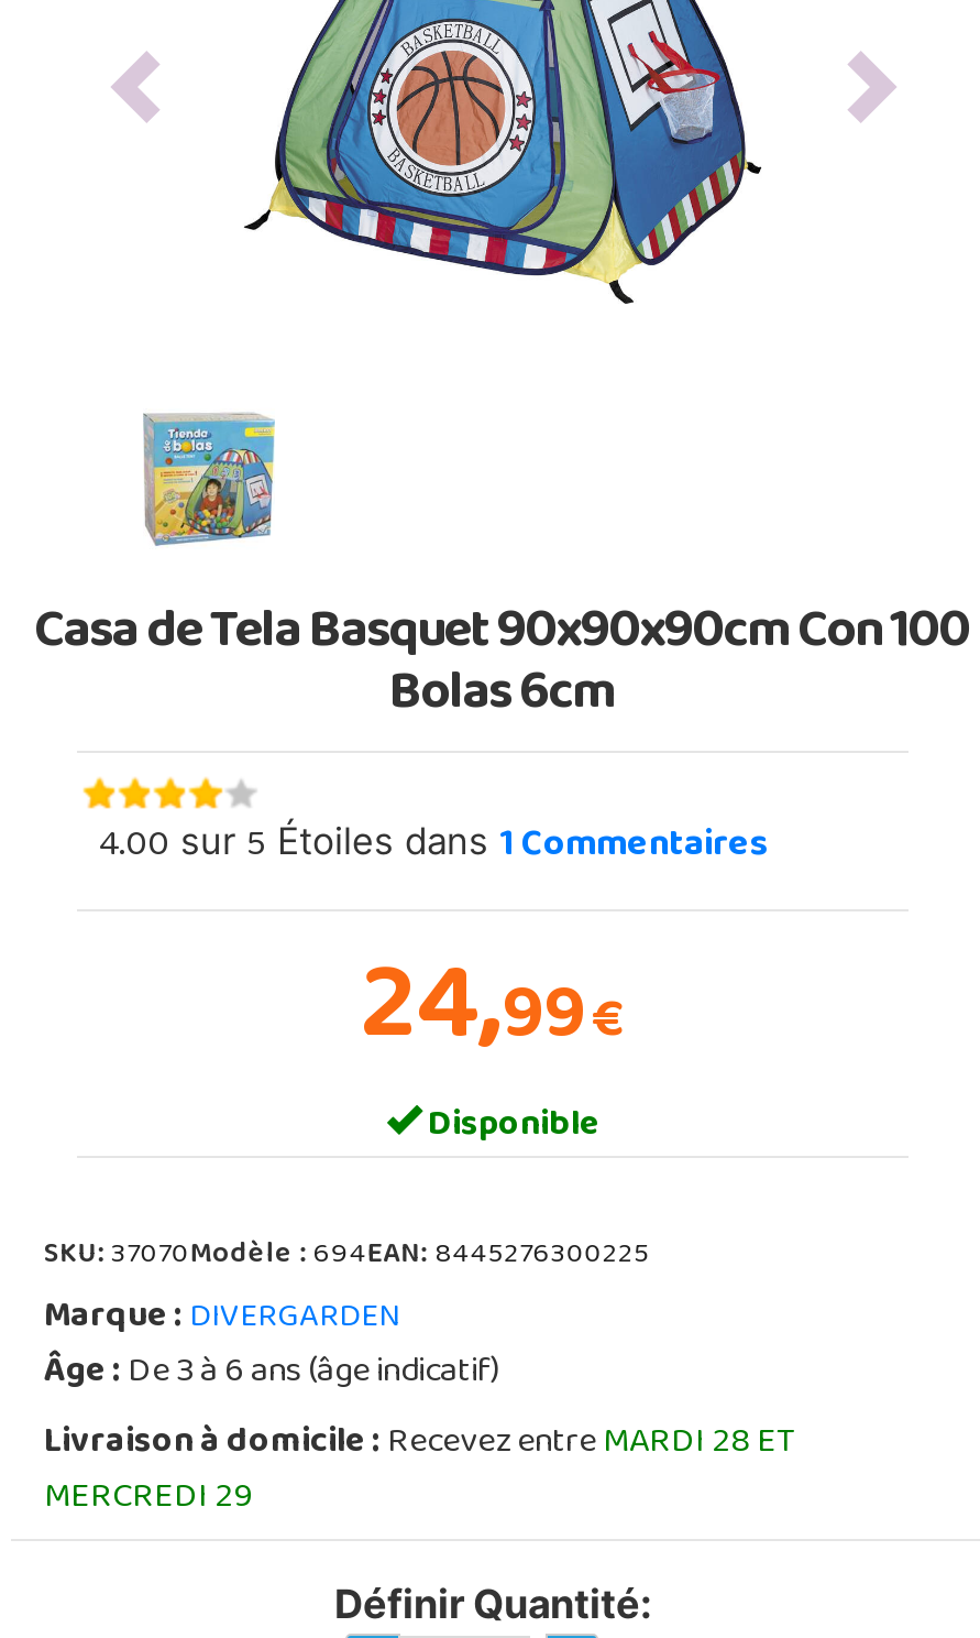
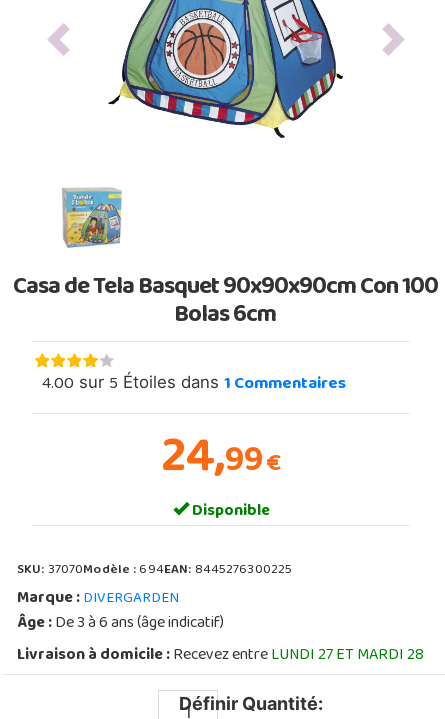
- Livraison à domicile : Recevez entreMARDI 28 ET
- MERCREDI 29
+ Livraison à domicile : Recevez entreLUNDI 27 ET MARDI 28
